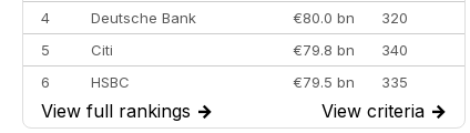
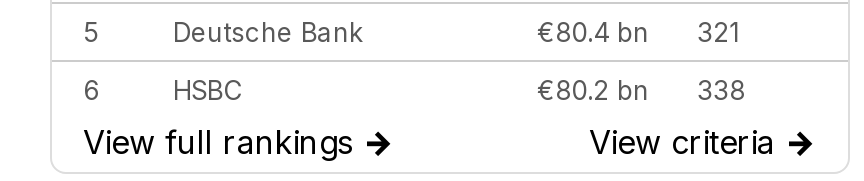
- 4
+ 5

- €80.0 bn
- 320
- 5
- Citi
- €79.8 bn
- 340
+ €80.4 bn
+ 321

- €79.5 bn
+ €80.2 bn

- 335
+ 338
